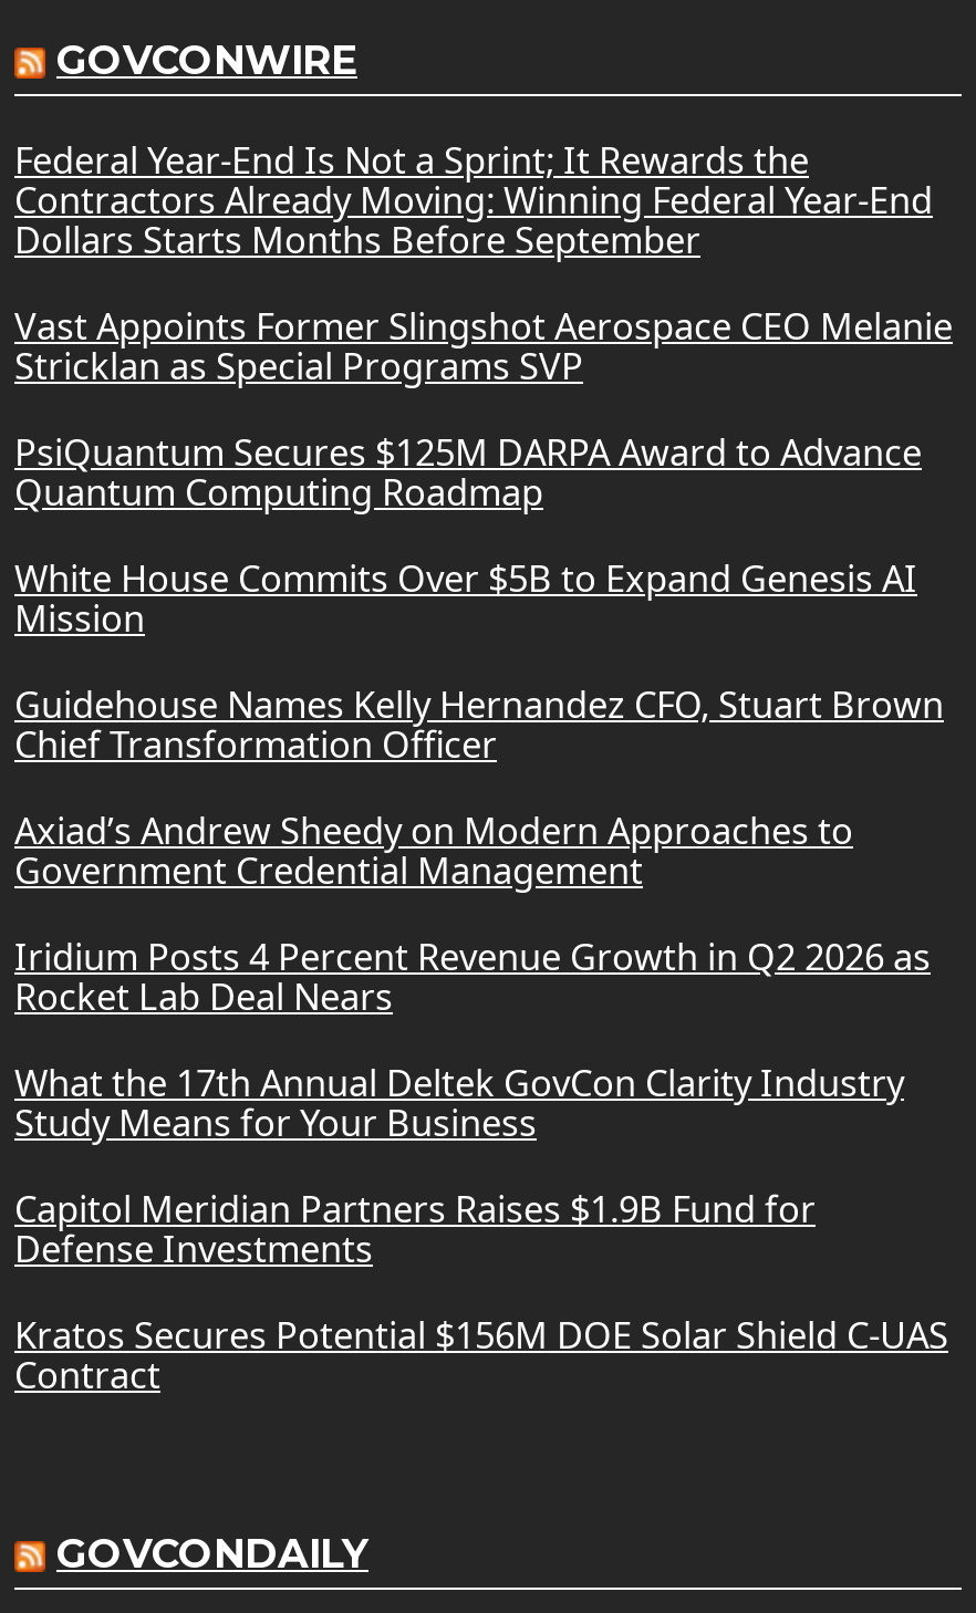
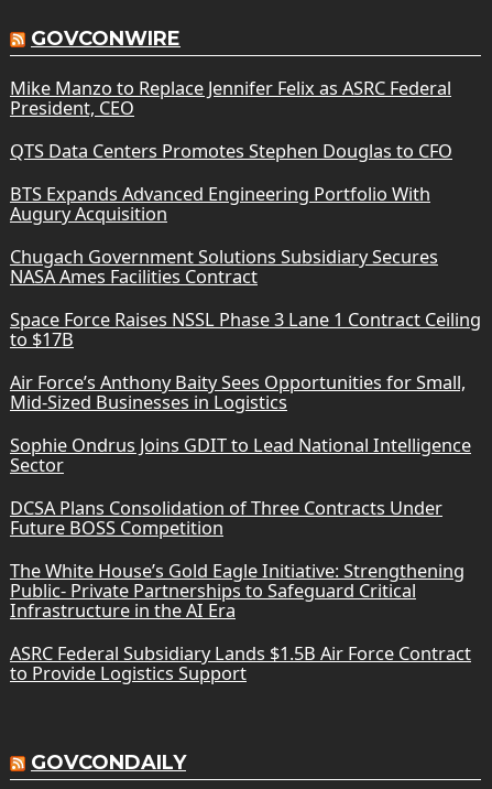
- Federal Year-End Is Not a Sprint; It Rewards the
- Contractors Already Moving: Winning Federal Year-End
- Dollars Starts Months Before September
+ Mike Manzo to Replace Jennifer Felix as ASRC Federal
+ President, CEO

- Vast Appoints Former Slingshot Aerospace CEO Melanie
- Stricklan as Special Programs SVP
+ QTS Data Centers Promotes Stephen Douglas to CFO

- PsiQuantum Secures $125M DARPA Award to Advance
- Quantum Computing Roadmap
+ BTS Expands Advanced Engineering Portfolio With
+ Augury Acquisition

- White House Commits Over $5B to Expand Genesis AI
- Mission
+ Chugach Government Solutions Subsidiary Secures
+ NASA Ames Facilities Contract

- Guidehouse Names Kelly Hernandez CFO, Stuart Brown
- Chief Transformation Officer
+ Space Force Raises NSSL Phase 3 Lane 1 Contract Ceiling
+ to $17B

- Axiad’s Andrew Sheedy on Modern Approaches to
- Government Credential Management
+ Air Force’s Anthony Baity Sees Opportunities for Small,
+ Mid-Sized Businesses in Logistics

- Iridium Posts 4 Percent Revenue Growth in Q2 2026 as
- Rocket Lab Deal Nears
+ Sophie Ondrus Joins GDIT to Lead National Intelligence
+ Sector

- What the 17th Annual Deltek GovCon Clarity Industry
- Study Means for Your Business
+ DCSA Plans Consolidation of Three Contracts Under
+ Future BOSS Competition

- Capitol Meridian Partners Raises $1.9B Fund for
- Defense Investments
+ The White House’s Gold Eagle Initiative: Strengthening
+ Public- Private Partnerships to Safeguard Critical
+ Infrastructure in the AI Era

- Kratos Secures Potential $156M DOE Solar Shield C-UAS
- Contract
+ ASRC Federal Subsidiary Lands $1.5B Air Force Contract
+ to Provide Logistics Support
